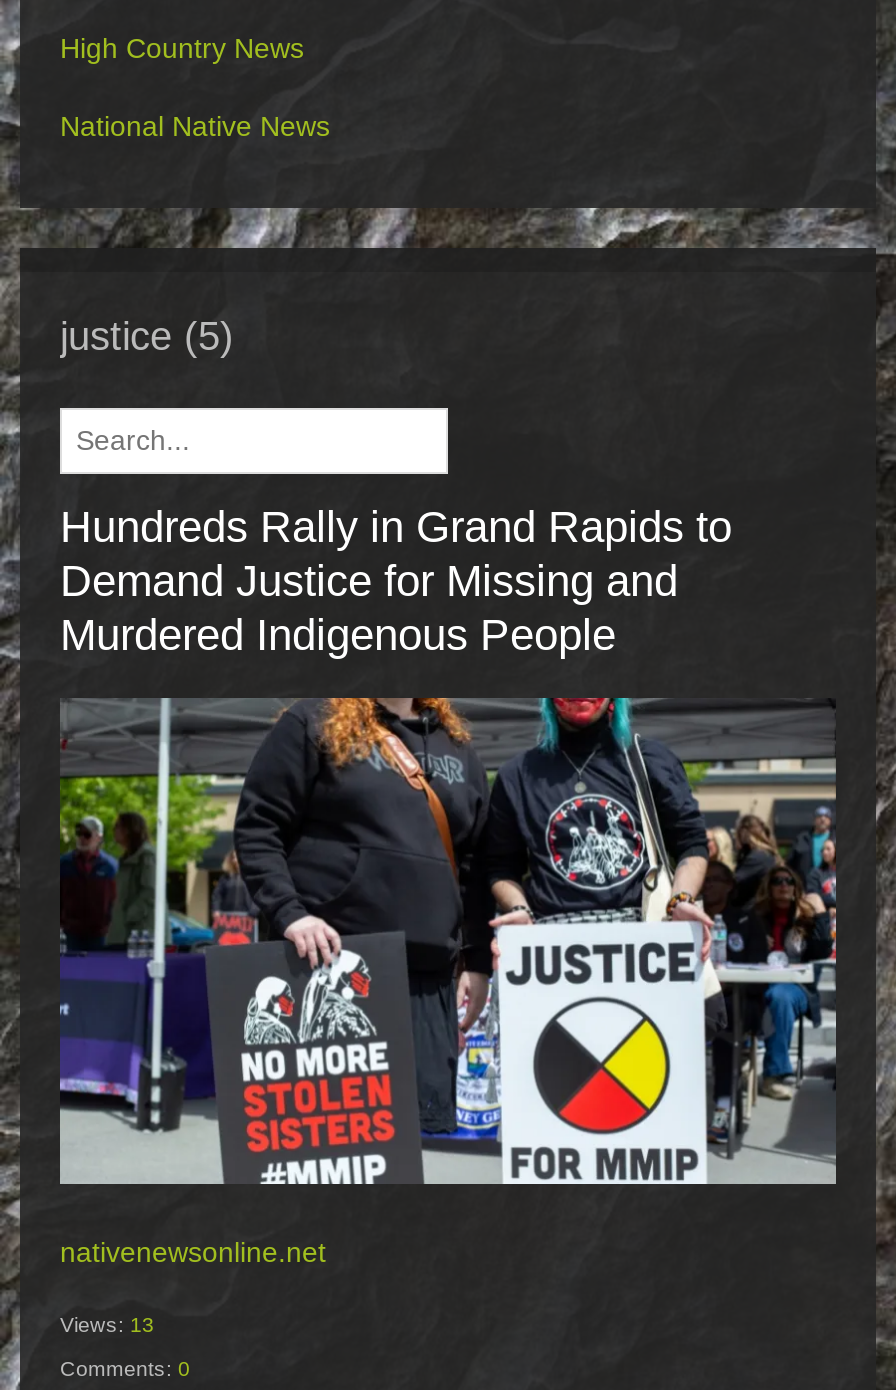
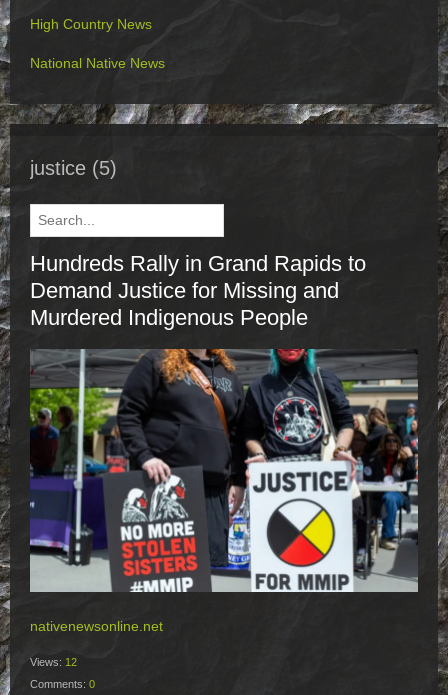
- Views: 13
+ Views: 12
